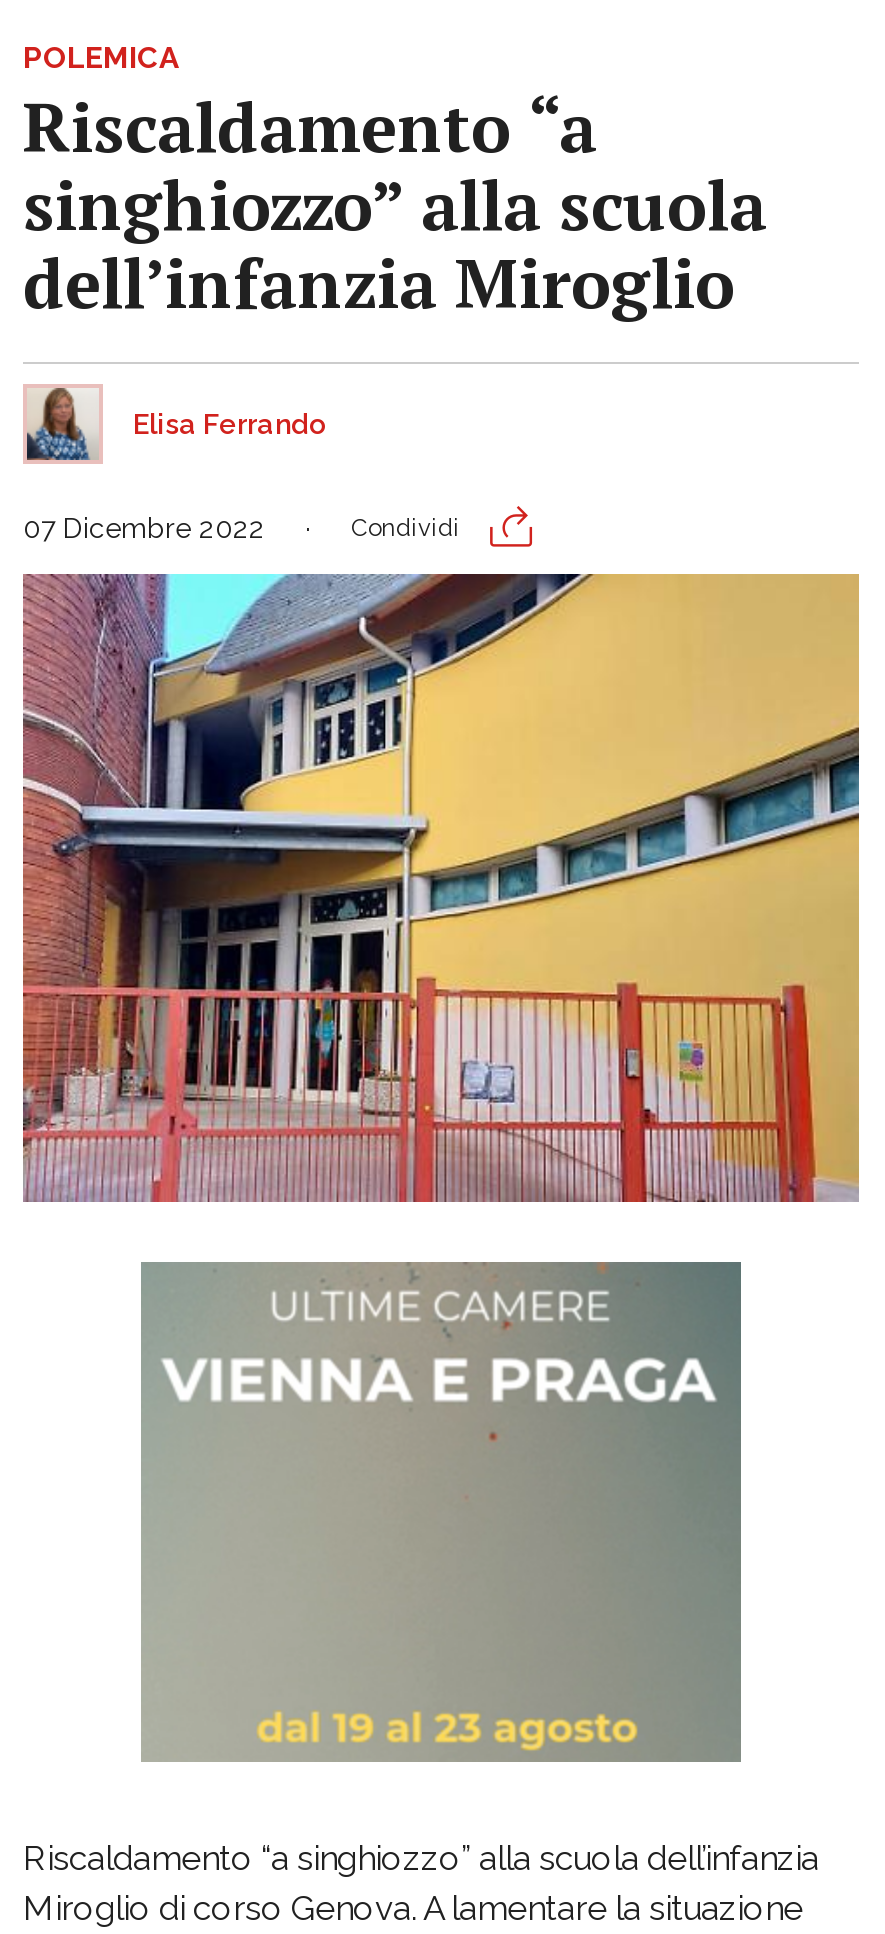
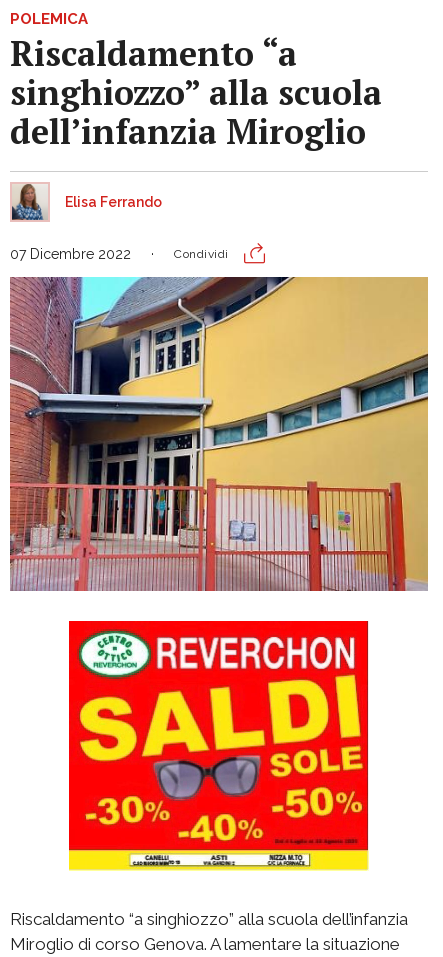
- [image]
+ [image]
